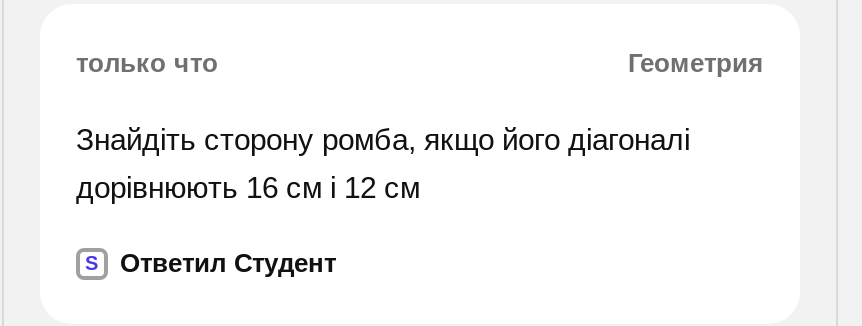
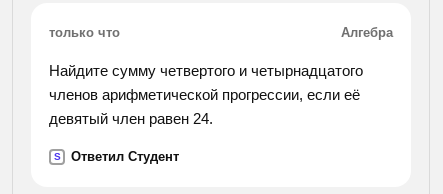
- Геометрия
+ Алгебра

- Знайдіть сторону ромба, якщо його діагоналі
- дорівнюють 16 см і 12 см
+ Найдите сумму четвертого и четырнадцатого
+ членов арифметической прогрессии, если её
+ девятый член равен 24.
